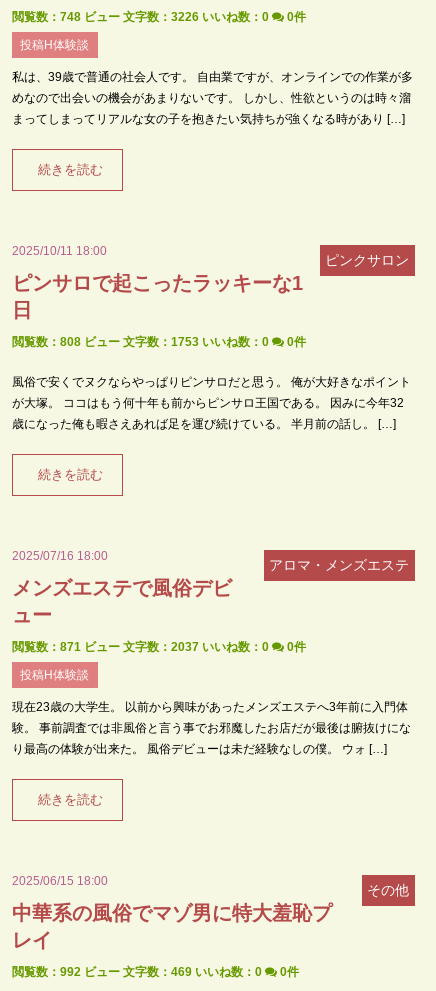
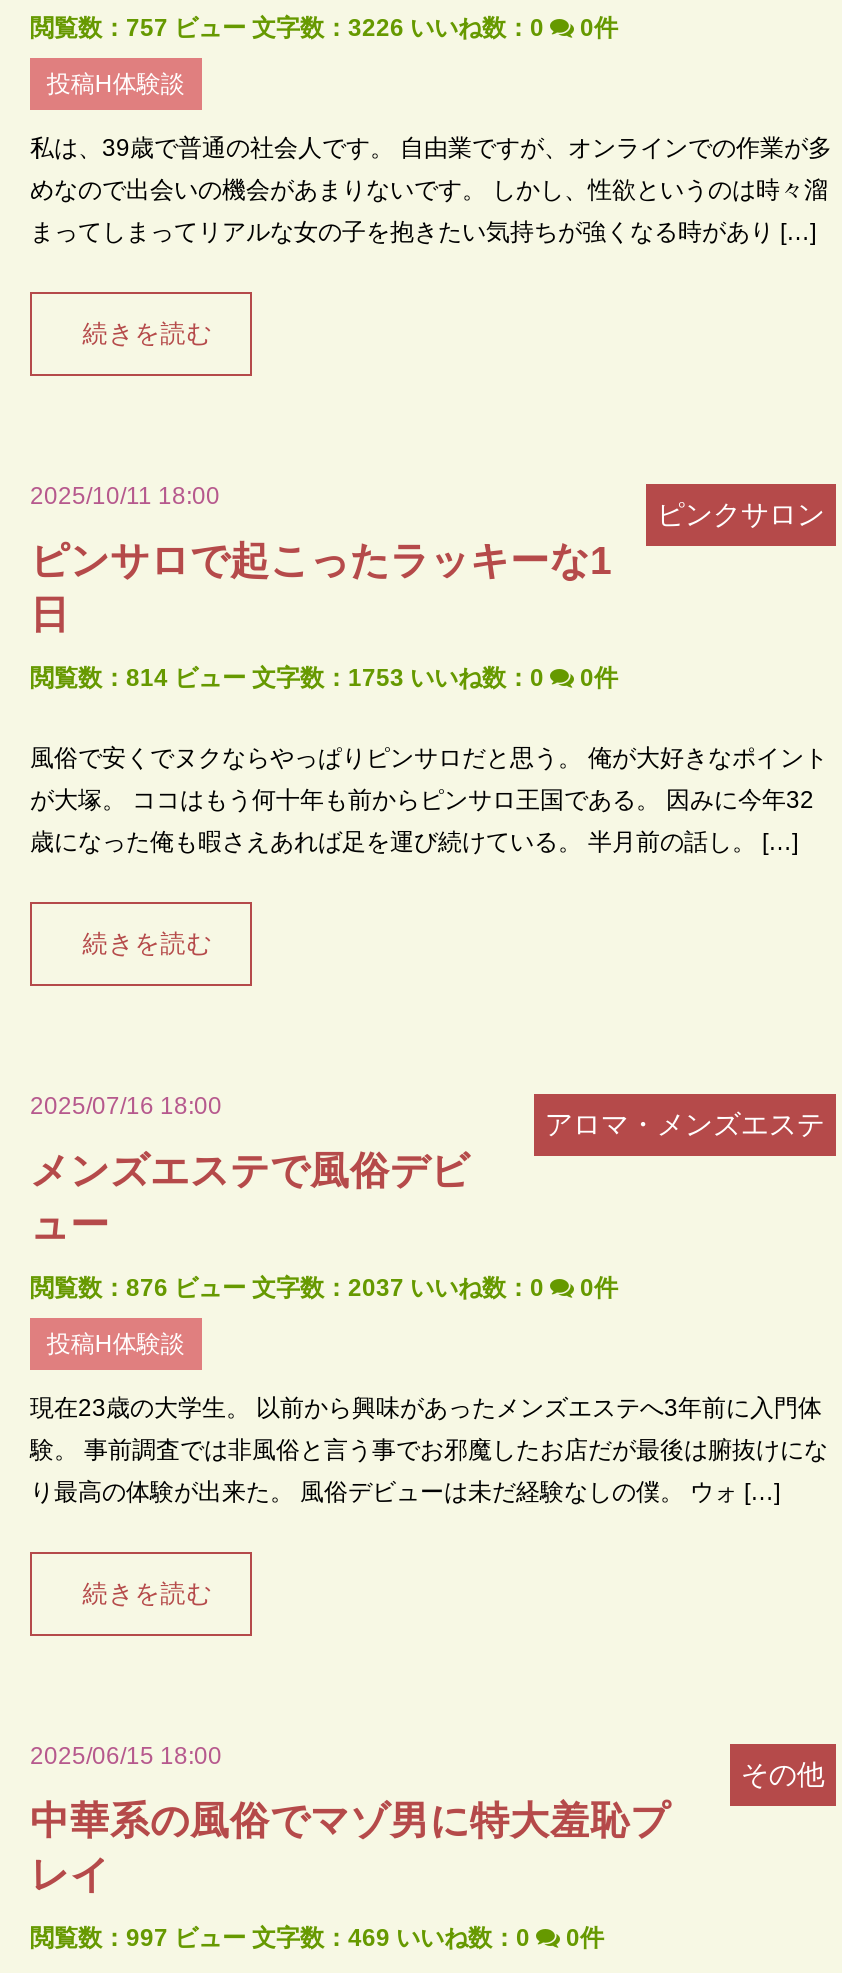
- 閲覧数：748 ビュー 文字数：3226 いいね数：0
+ 閲覧数：757 ビュー 文字数：3226 いいね数：0

- 閲覧数：808 ビュー 文字数：1753 いいね数：0
+ 閲覧数：814 ビュー 文字数：1753 いいね数：0

- 閲覧数：871 ビュー 文字数：2037 いいね数：0
+ 閲覧数：876 ビュー 文字数：2037 いいね数：0

- 閲覧数：992 ビュー 文字数：469 いいね数：0
+ 閲覧数：997 ビュー 文字数：469 いいね数：0
